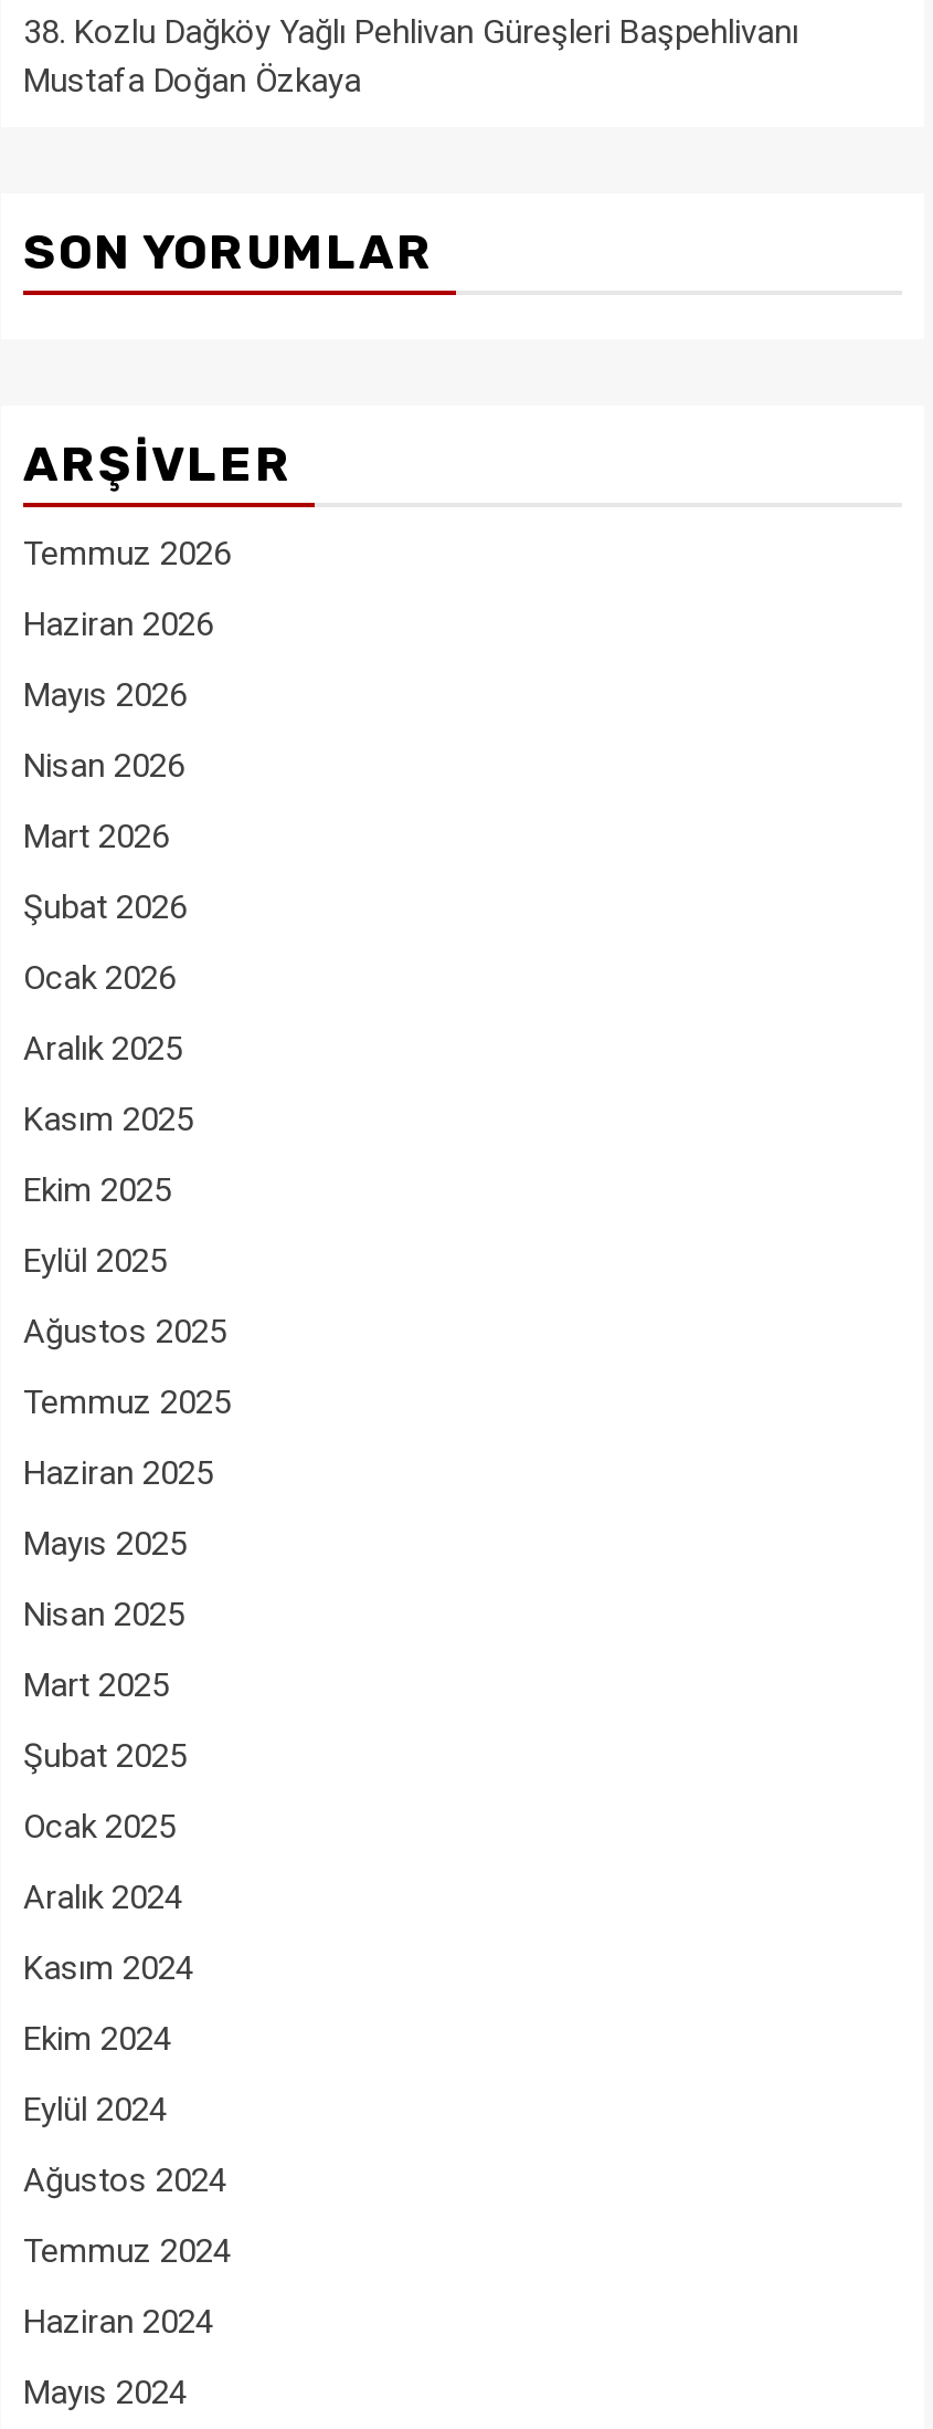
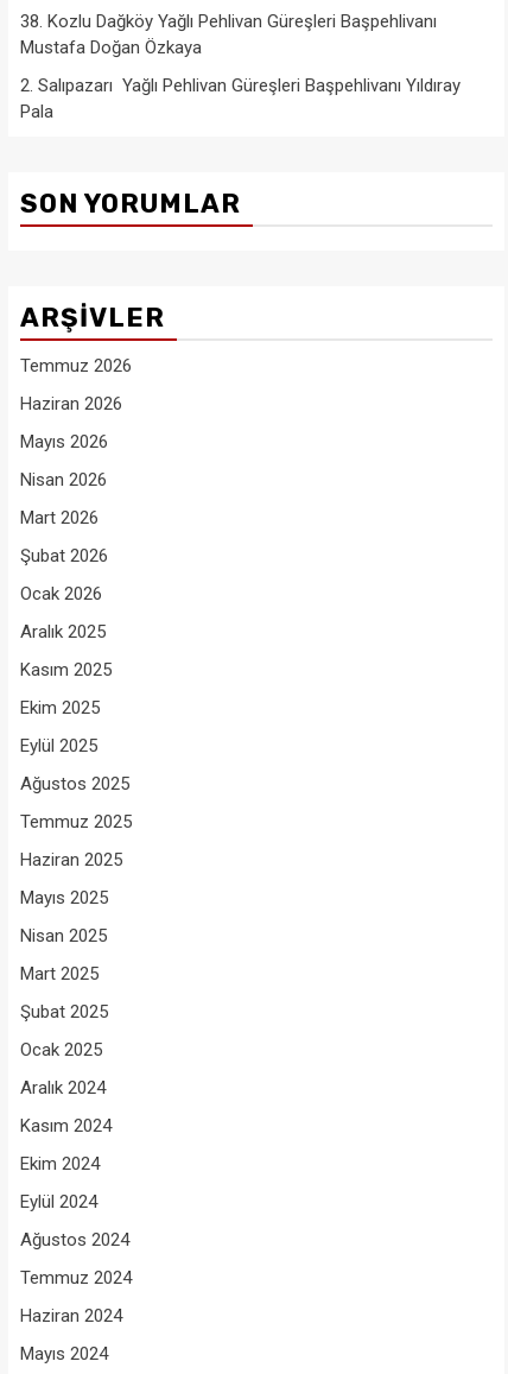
+ 2. Salıpazarı Yağlı Pehlivan Güreşleri Başpehlivanı Yıldıray
+ Pala
